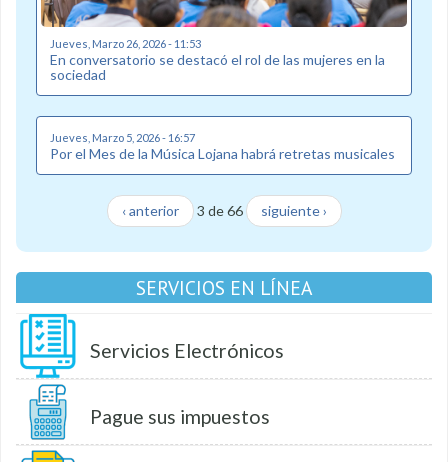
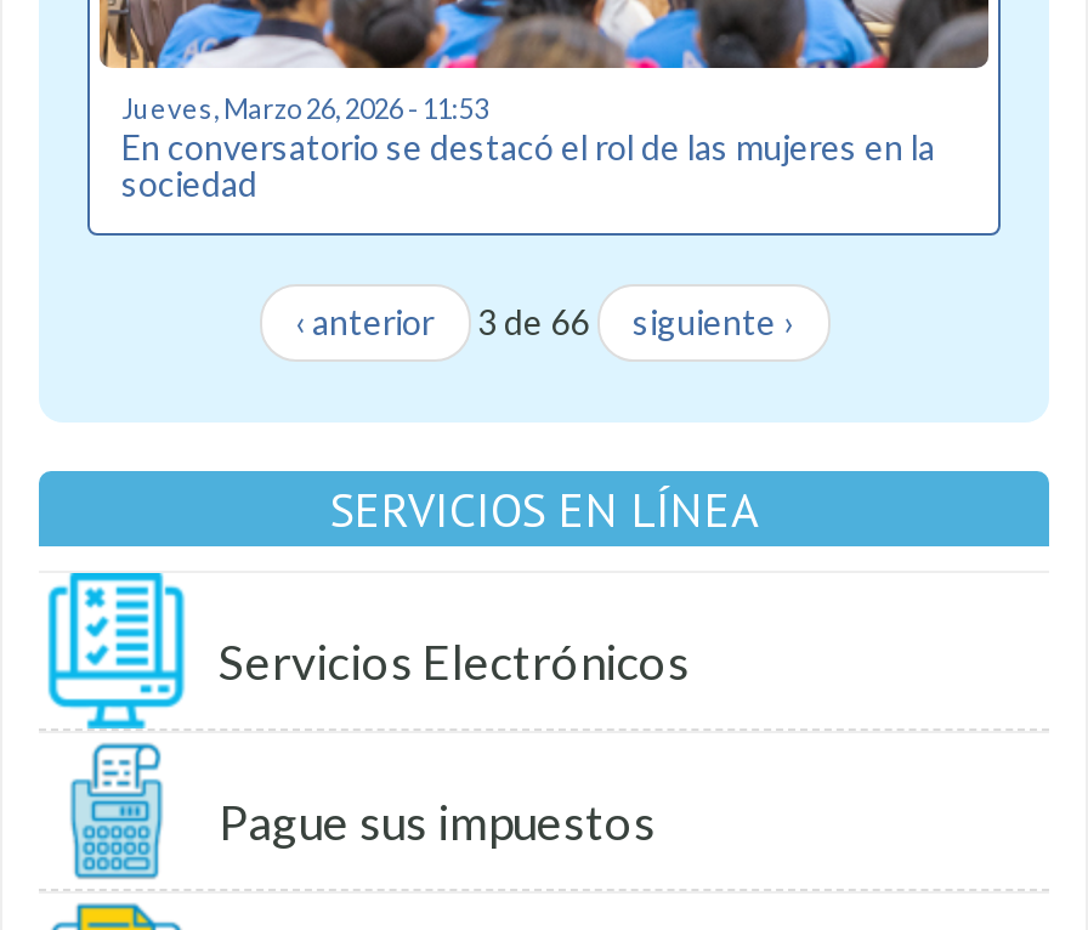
- Jueves, Marzo 5, 2026 - 16:57
- Por el Mes de la Música Lojana habrá retretas musicales
